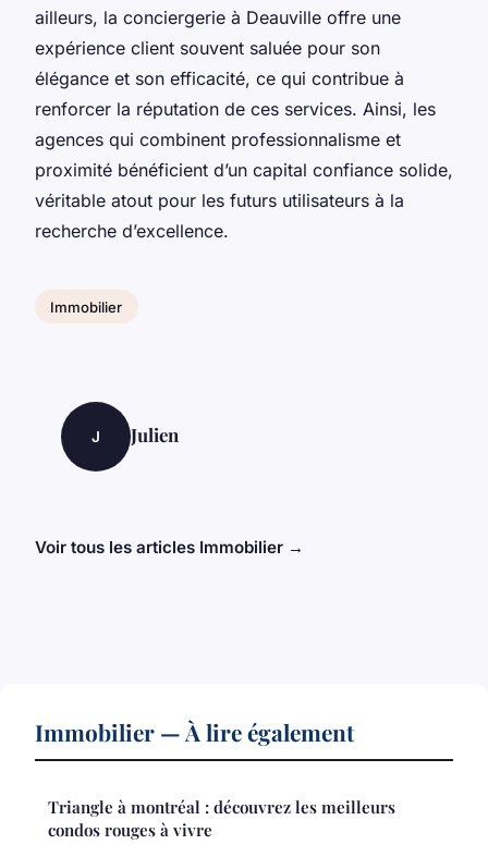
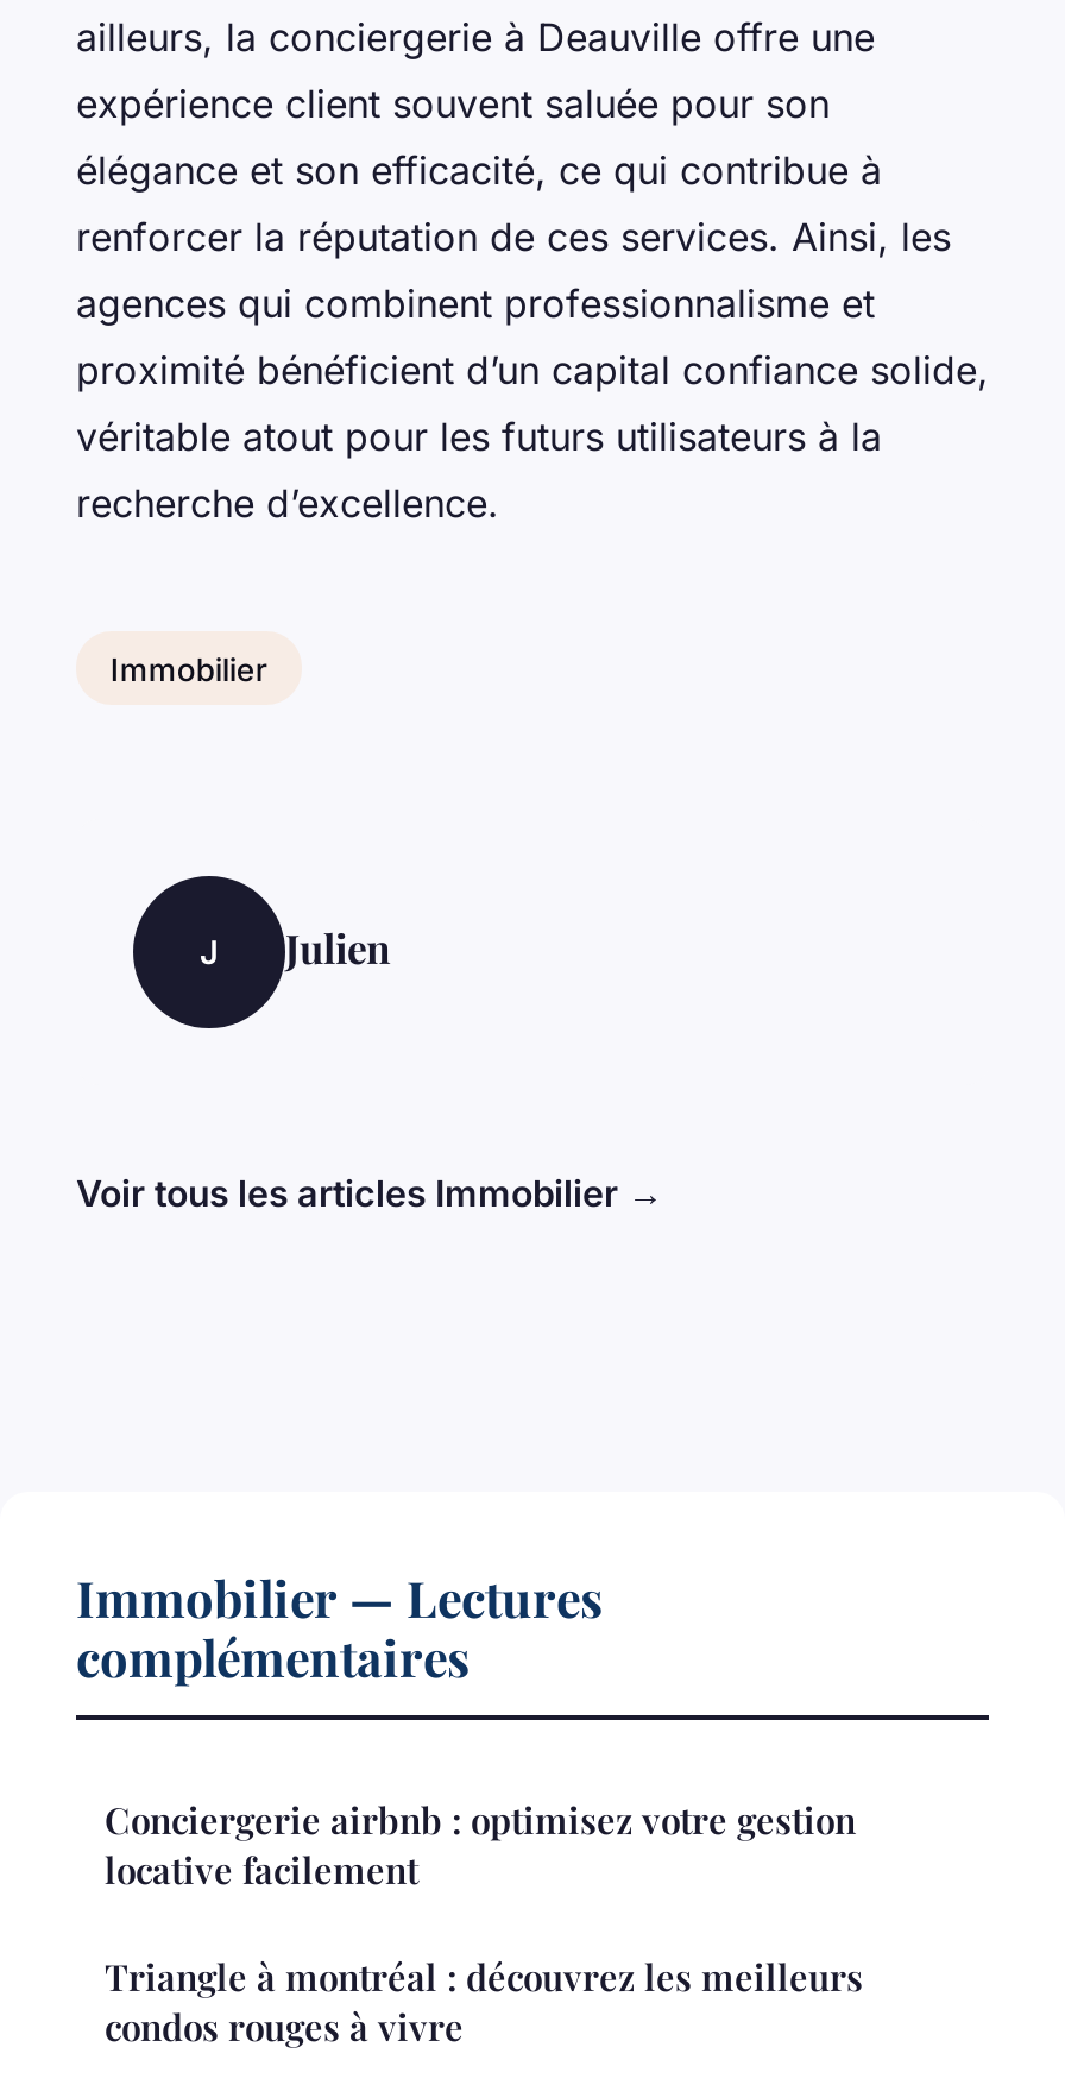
- Immobilier — À lire également
+ Immobilier — Lectures
+ complémentaires
+ Conciergerie airbnb : optimisez votre gestion
+ locative facilement
